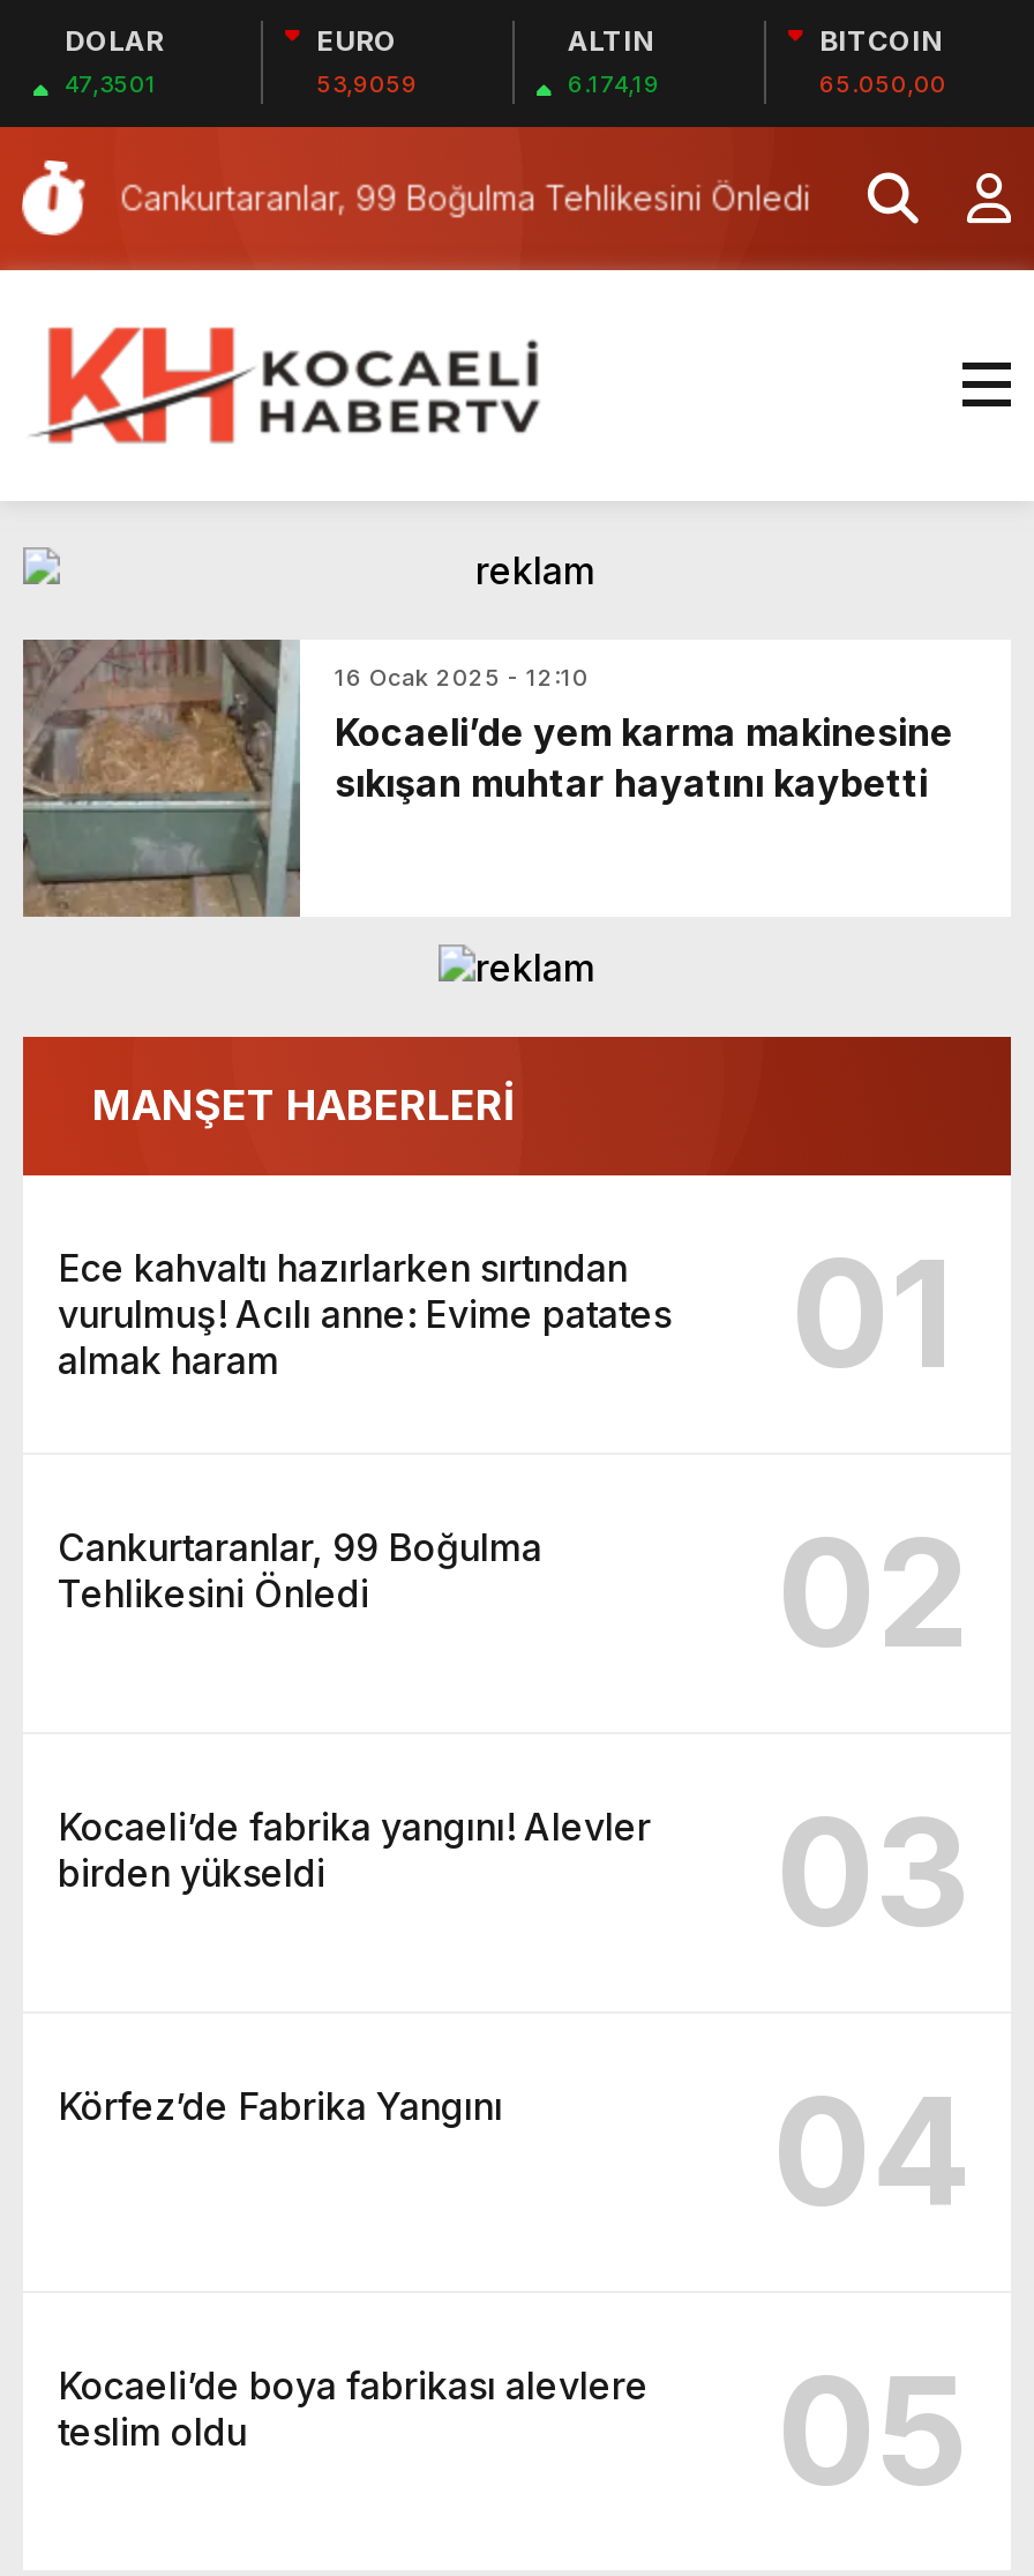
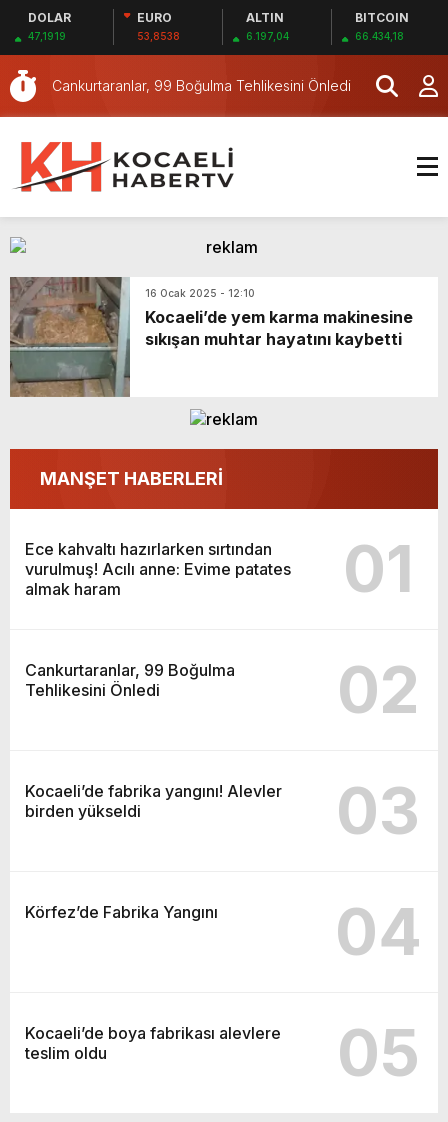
- 47,3501
+ 47,1919

- 53,9059
+ 53,8538

- 6.174,19
+ 6.197,04

- 65.050,00
+ 66.434,18
